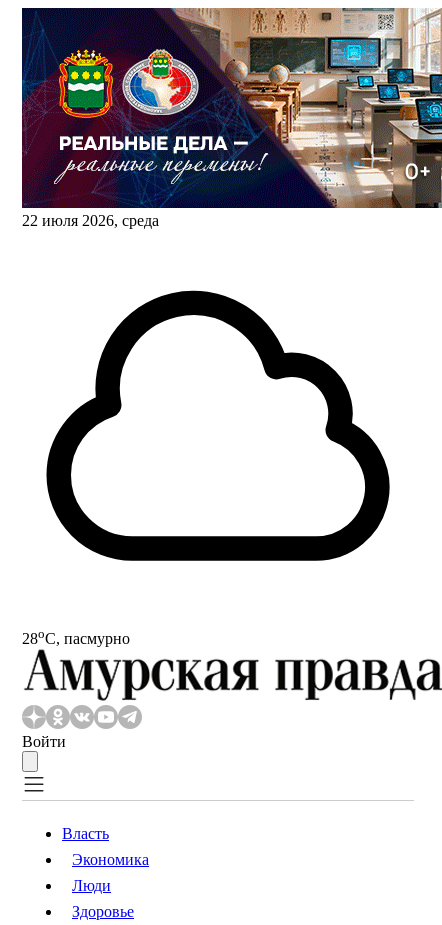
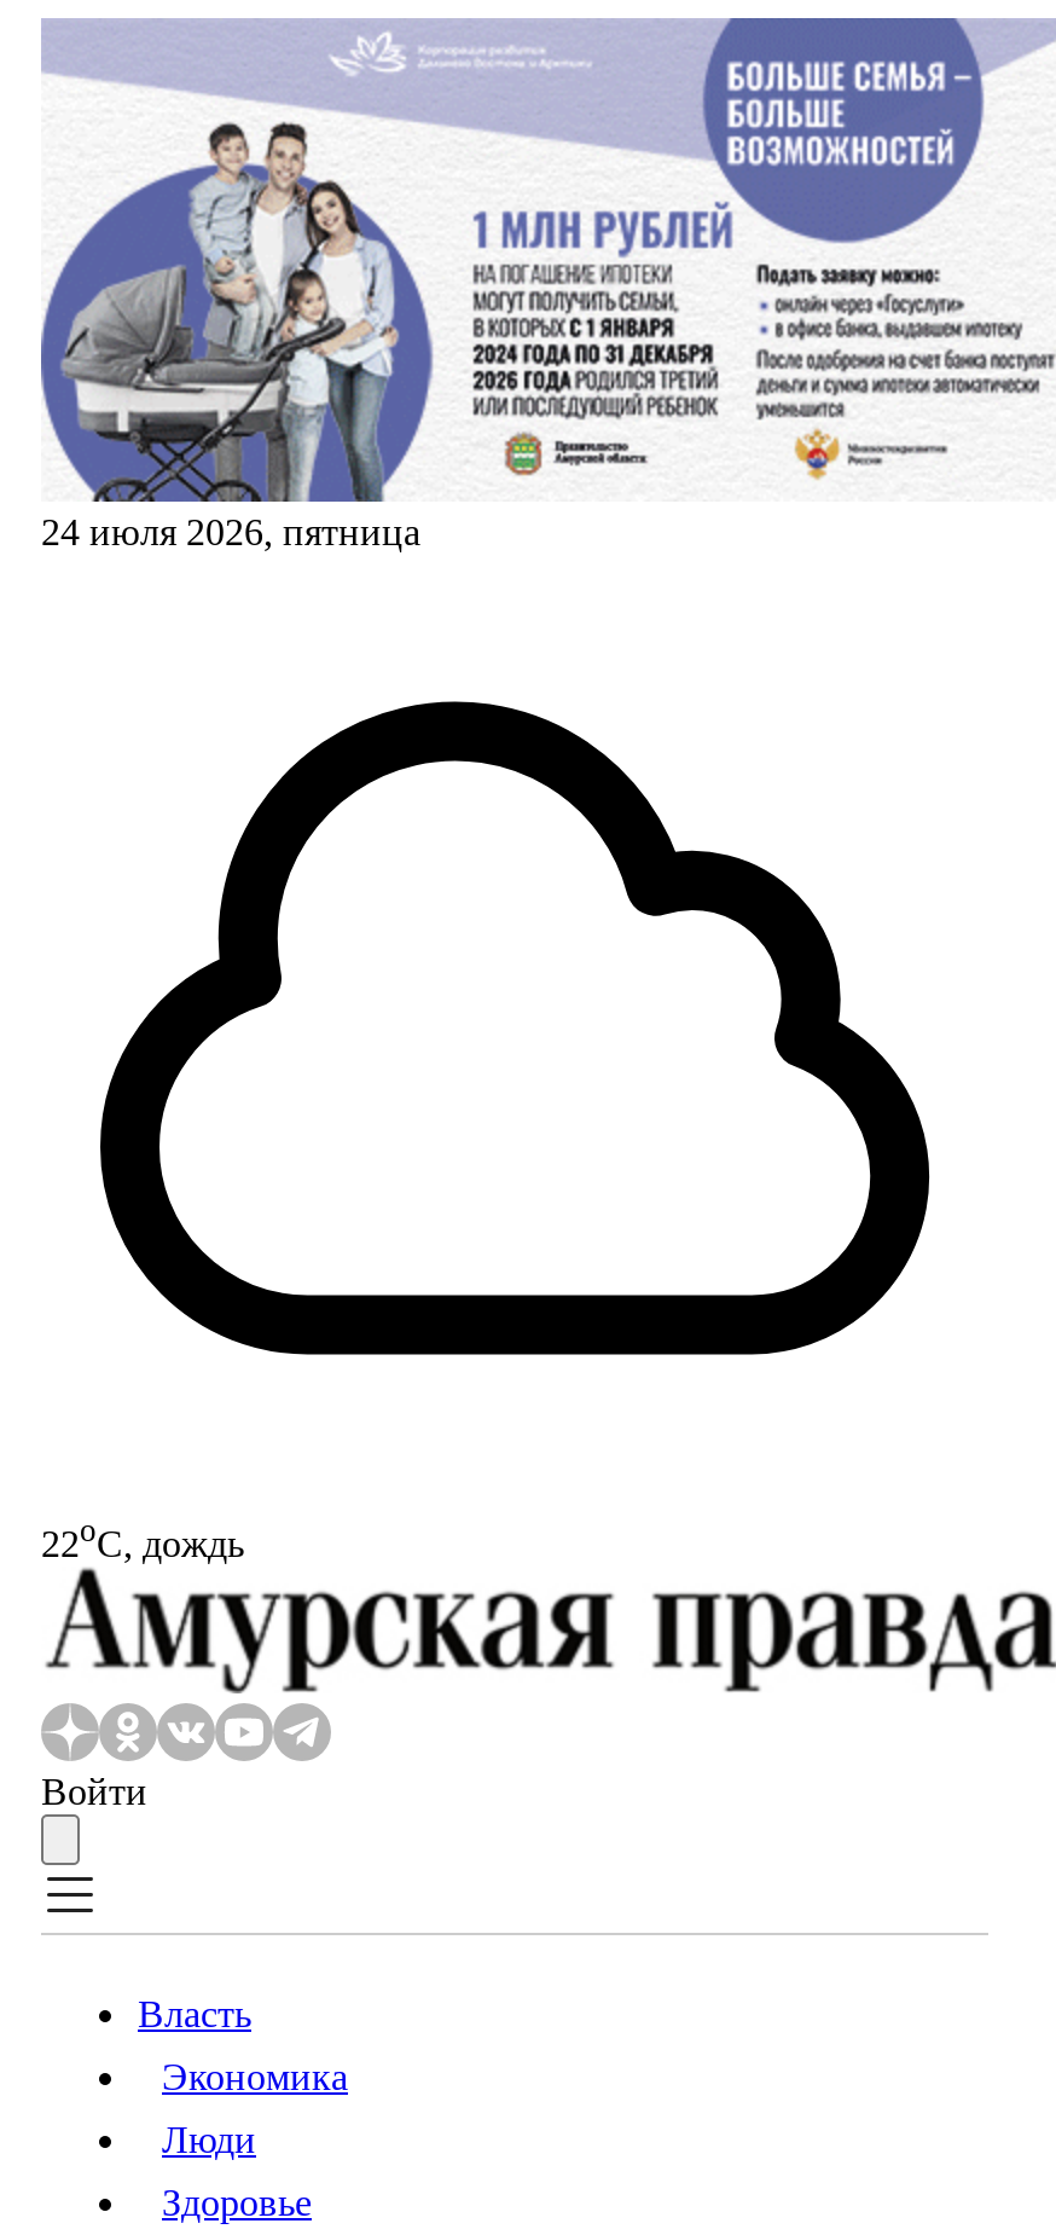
- [image]
- 22 июля 2026, среда
+ [image]
+ 24 июля 2026, пятница

- 28oС, пасмурно
+ 22oС, дождь
